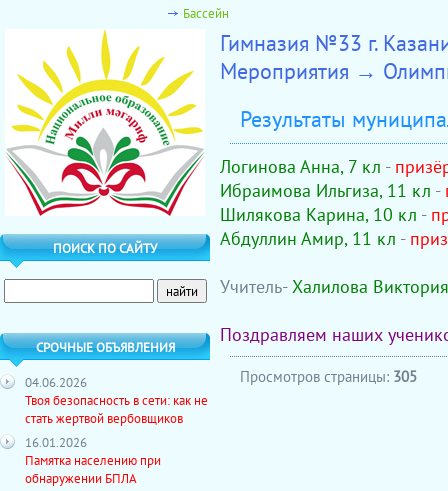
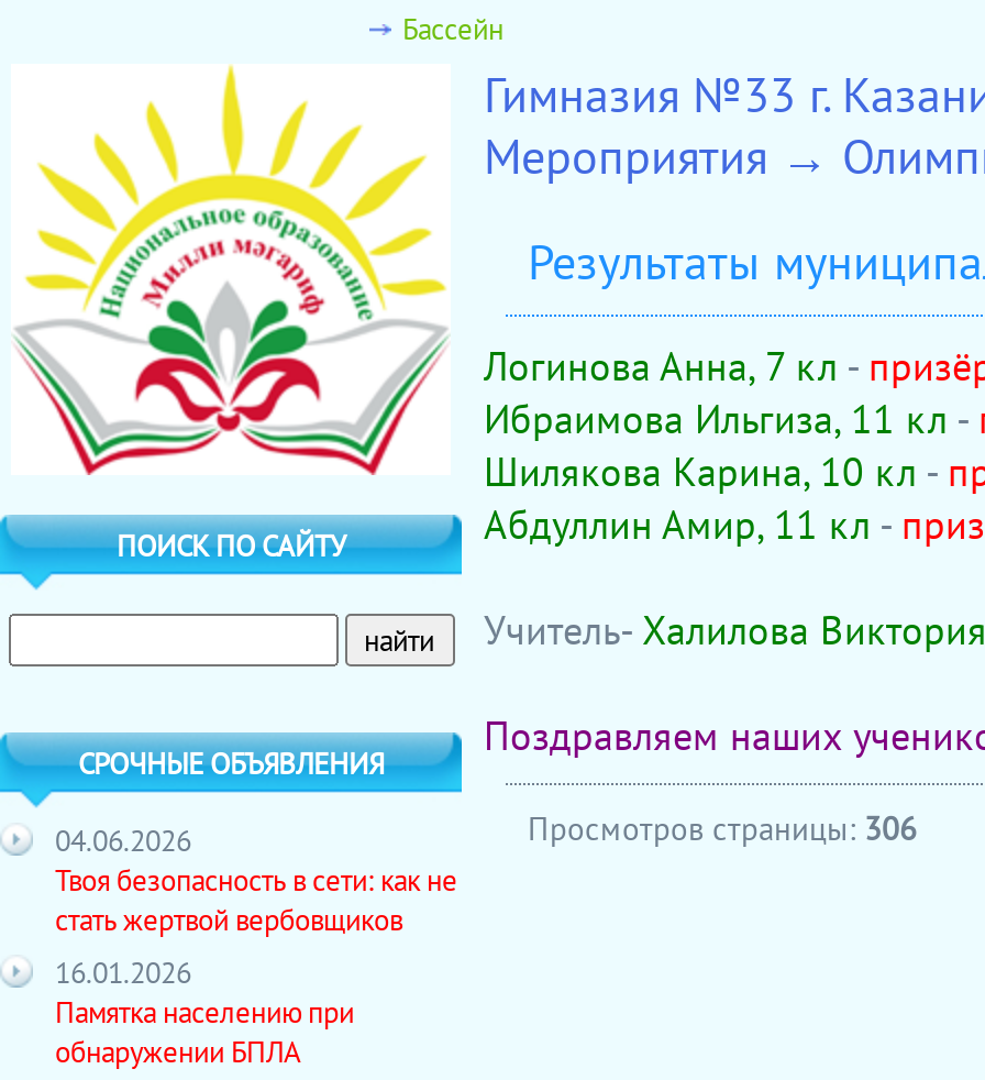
- Просмотров страницы: 305
+ Просмотров страницы: 306
